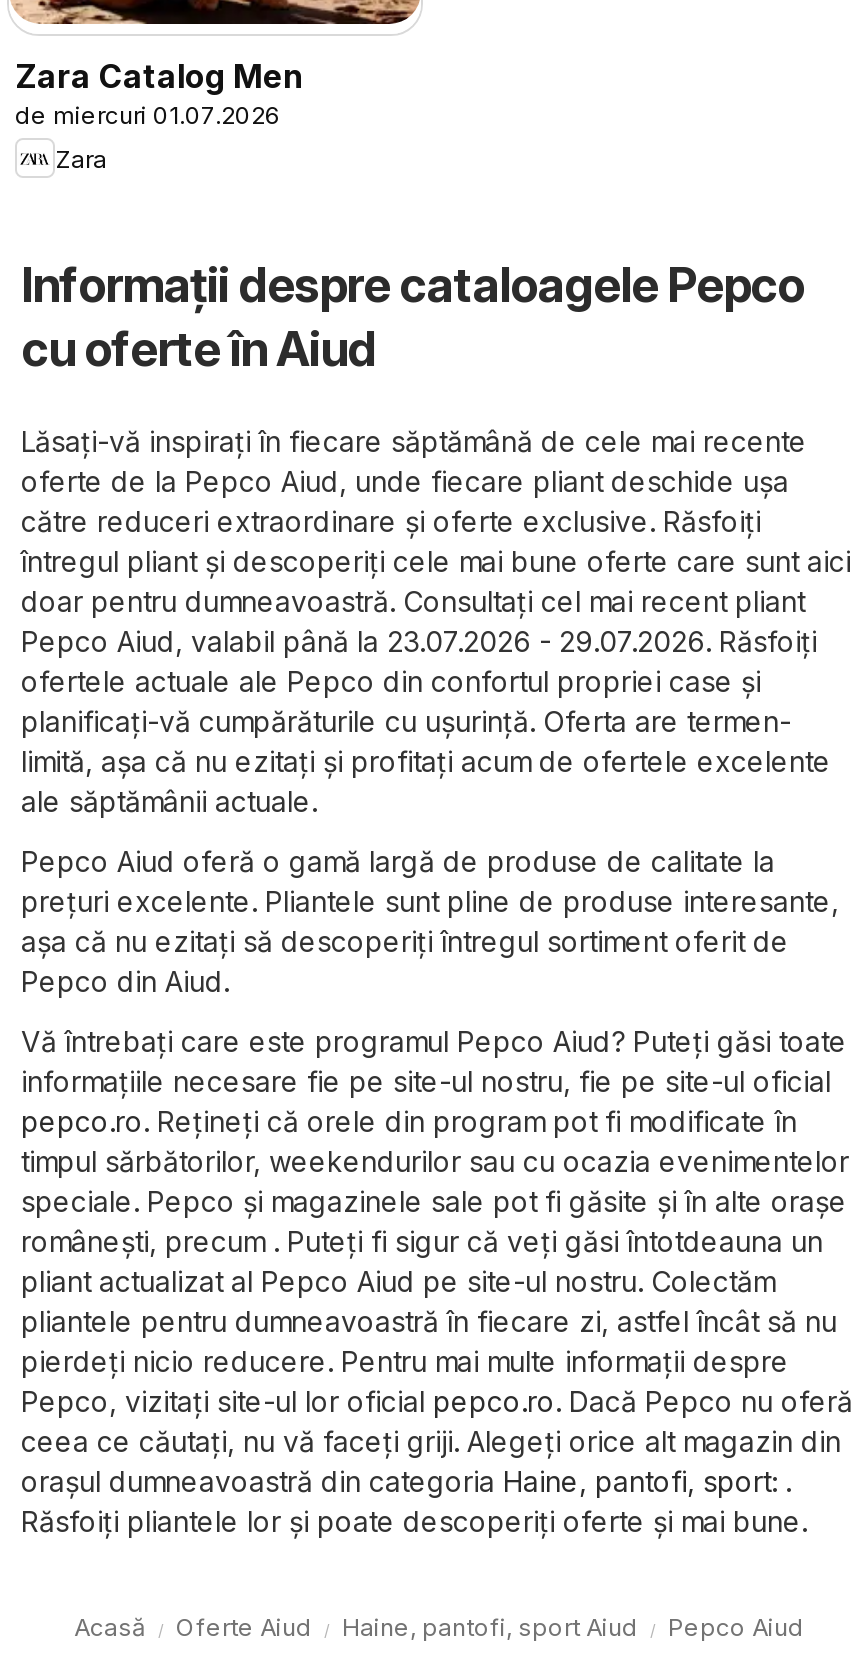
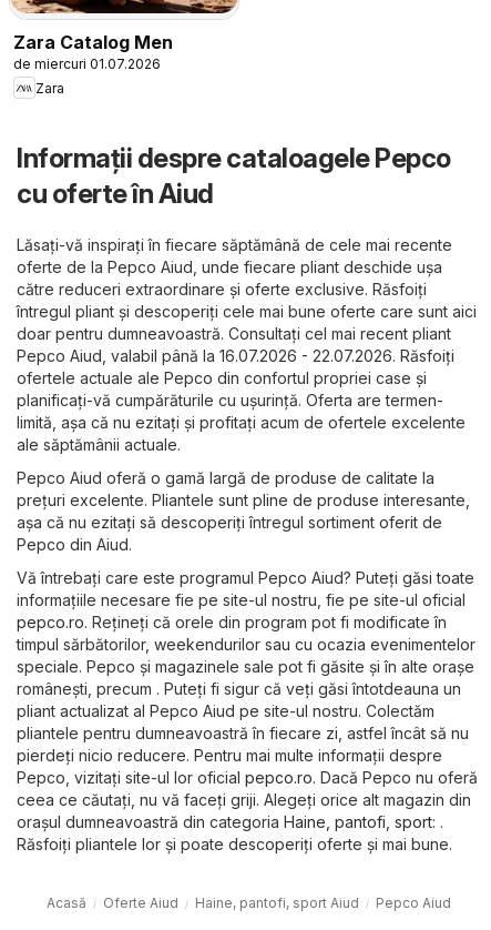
- Pepco Aiud, valabil până la 23.07.2026 - 29.07.2026. Răsfoiți
+ Pepco Aiud, valabil până la 16.07.2026 - 22.07.2026. Răsfoiți
